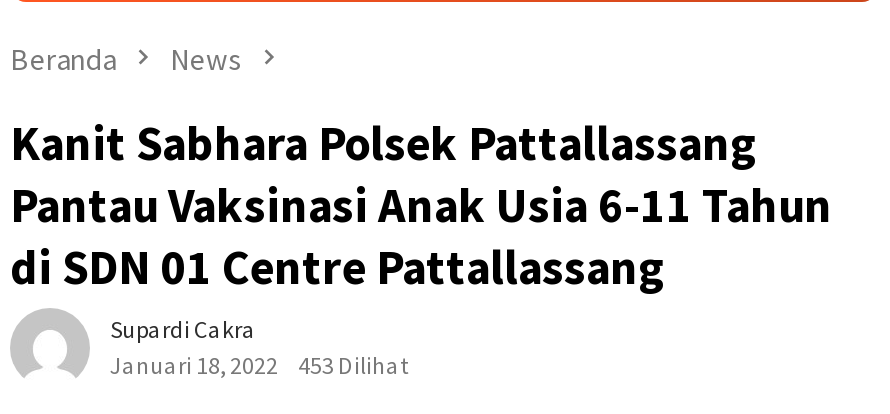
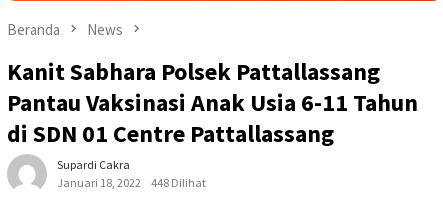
- Januari 18, 2022 453 Dilihat
+ Januari 18, 2022 448 Dilihat
